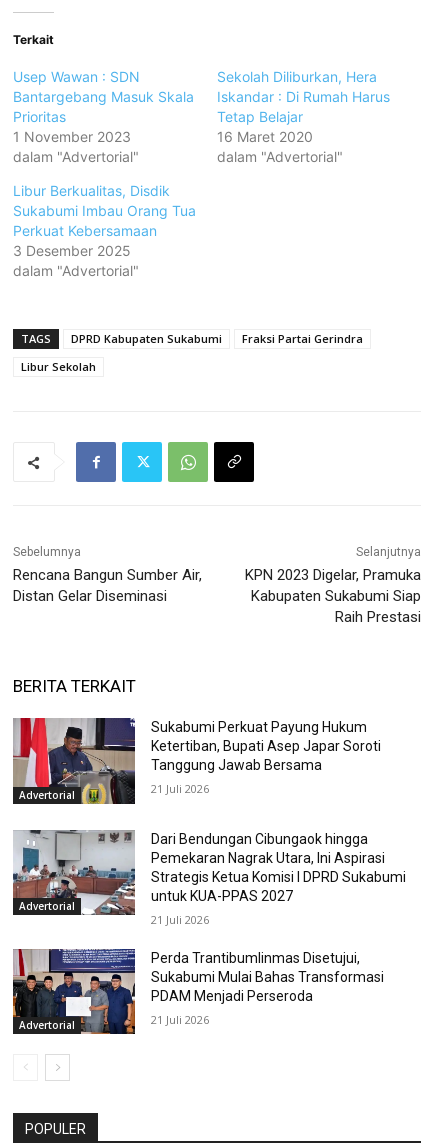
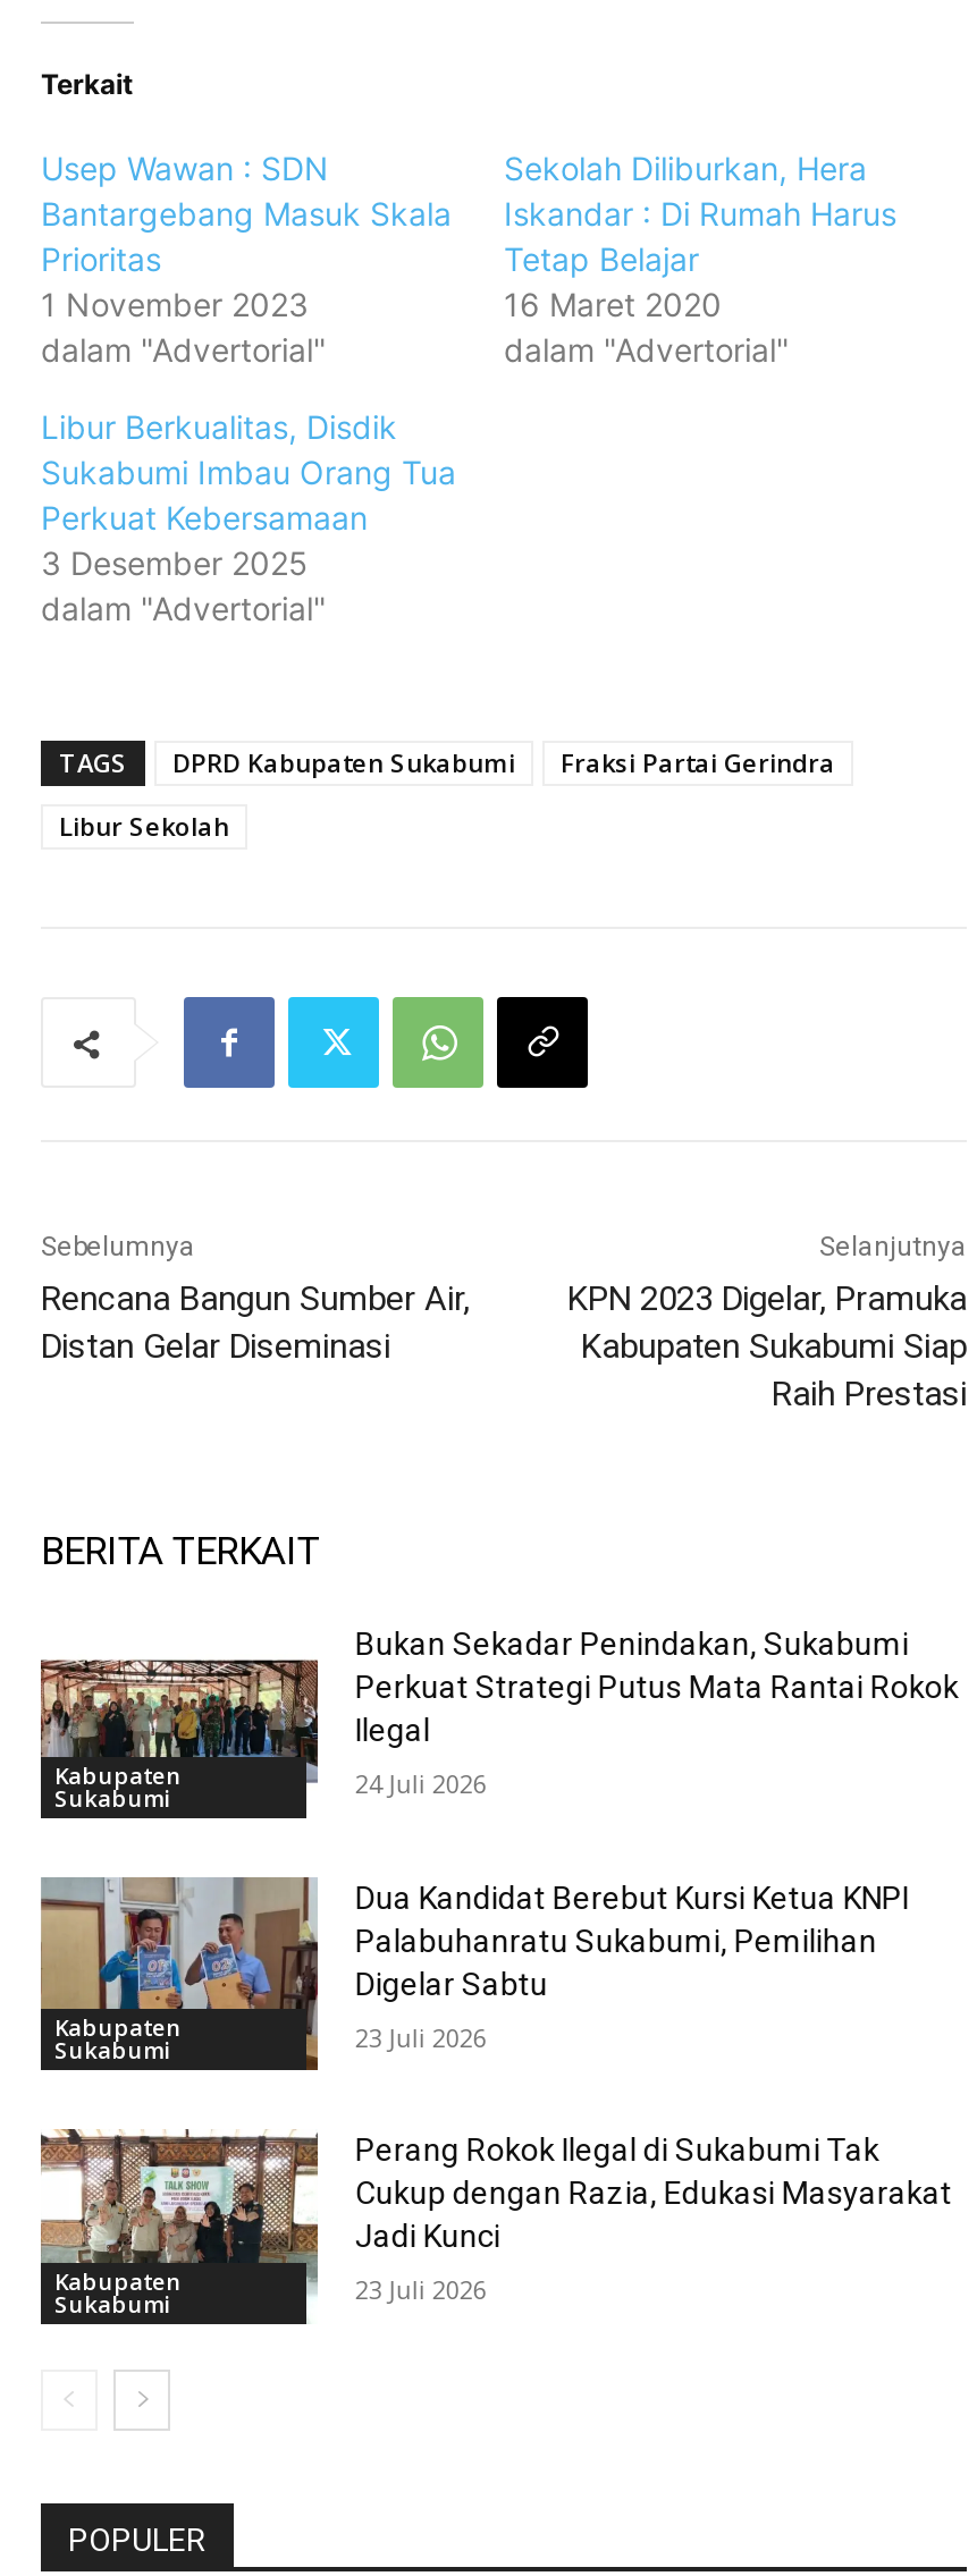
- [image]
- Advertorial
+ [image]
+ Kabupaten
+ Sukabumi

- Sukabumi Perkuat Payung Hukum
- Ketertiban, Bupati Asep Japar Soroti
- Tanggung Jawab Bersama
+ Bukan Sekadar Penindakan, Sukabumi
+ Perkuat Strategi Putus Mata Rantai Rokok
+ Ilegal

- 21 Juli 2026
+ 24 Juli 2026

- [image]
- Advertorial
+ [image]
+ Kabupaten
+ Sukabumi

- Dari Bendungan Cibungaok hingga
- Pemekaran Nagrak Utara, Ini Aspirasi
- Strategis Ketua Komisi I DPRD Sukabumi
- untuk KUA-PPAS 2027
+ Dua Kandidat Berebut Kursi Ketua KNPI
+ Palabuhanratu Sukabumi, Pemilihan
+ Digelar Sabtu

- 21 Juli 2026
+ 23 Juli 2026

- [image]
- Advertorial
+ [image]
+ Kabupaten
+ Sukabumi

- Perda Trantibumlinmas Disetujui,
- Sukabumi Mulai Bahas Transformasi
- PDAM Menjadi Perseroda
+ Perang Rokok Ilegal di Sukabumi Tak
+ Cukup dengan Razia, Edukasi Masyarakat
+ Jadi Kunci

- 21 Juli 2026
+ 23 Juli 2026
